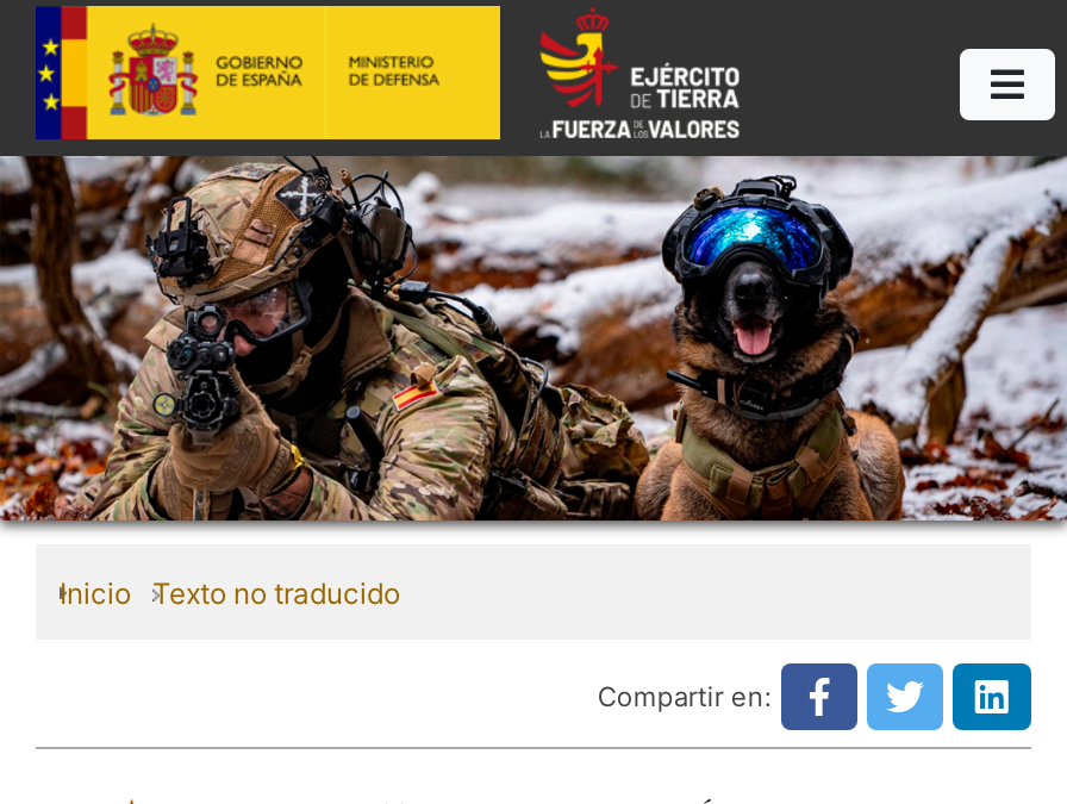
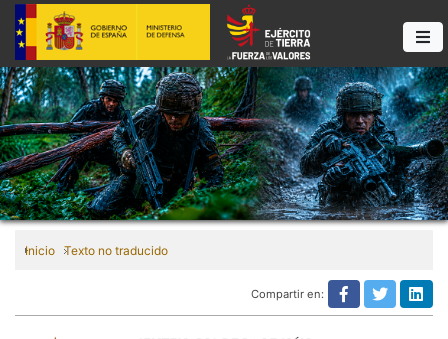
- [image]
+ [image]
